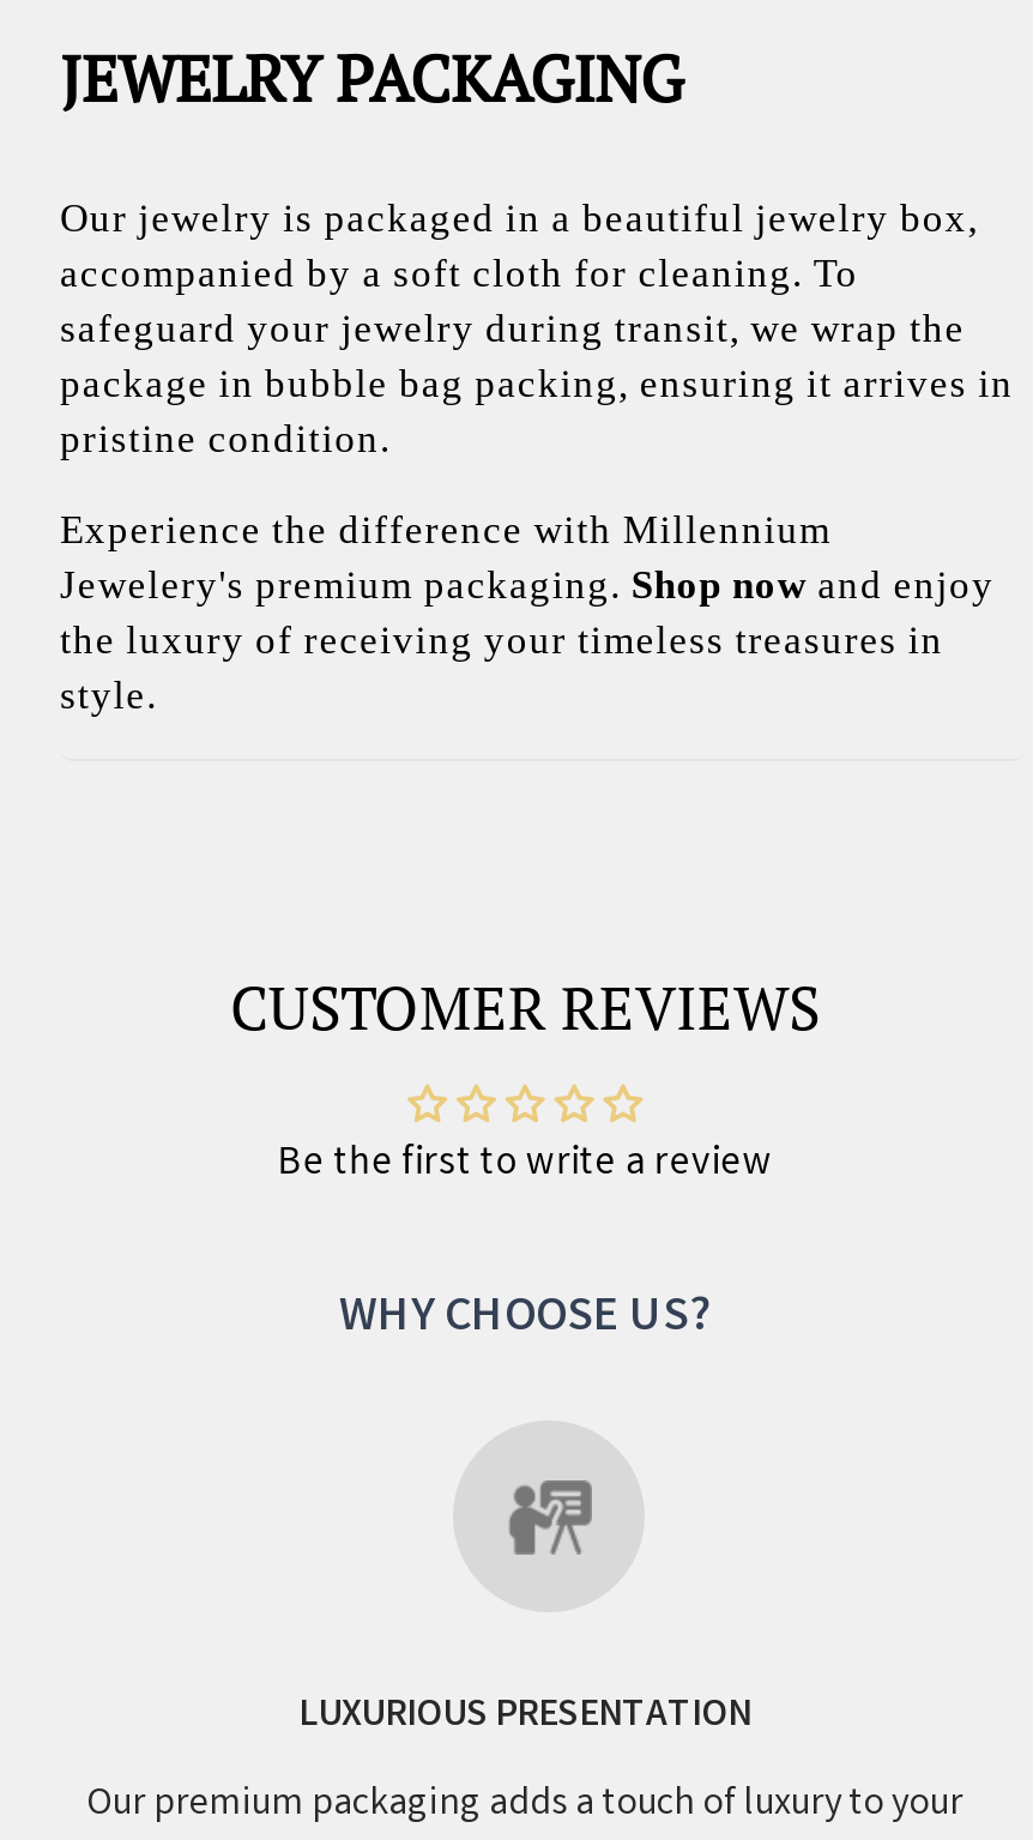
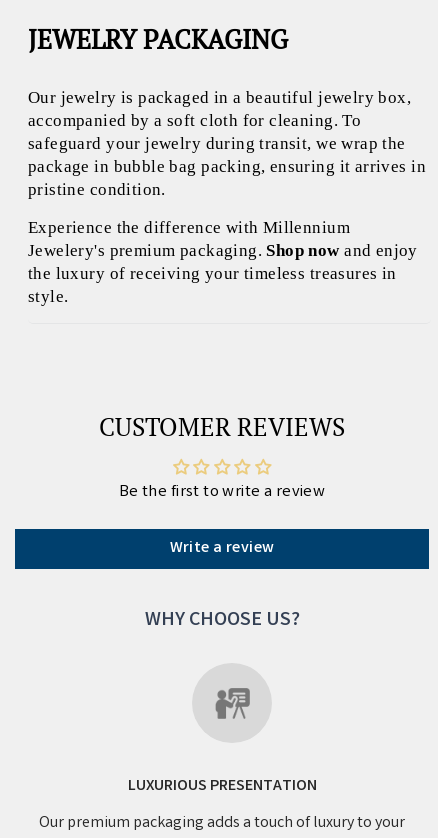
+ Write a review
